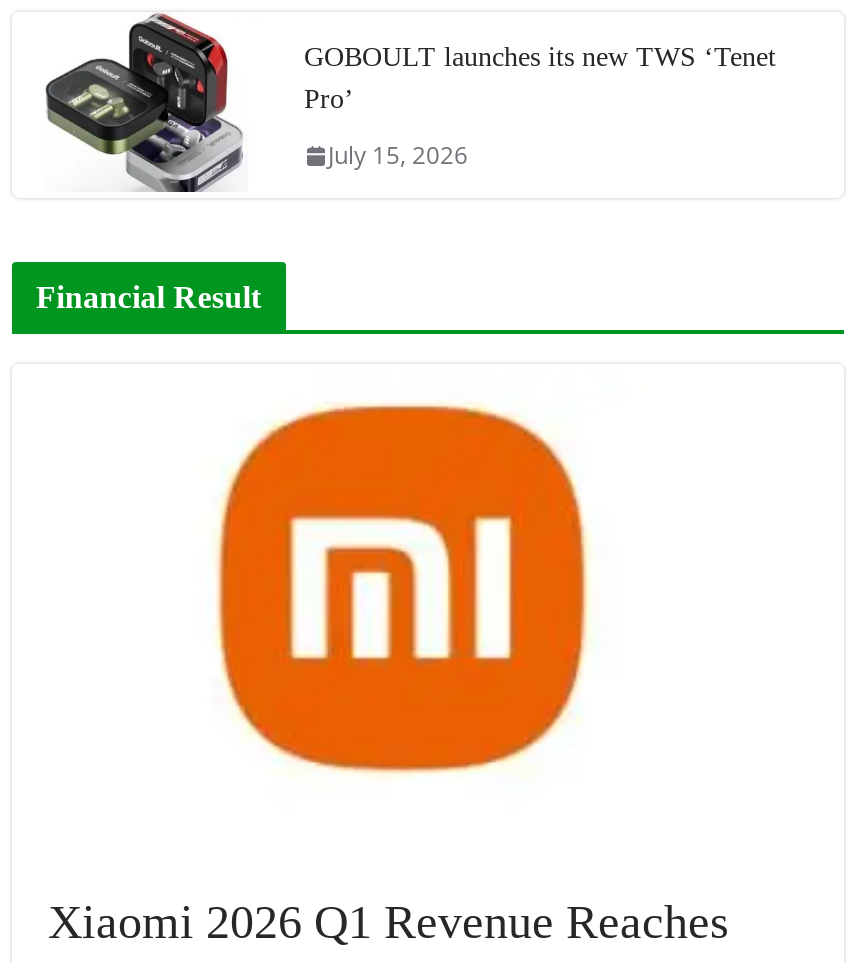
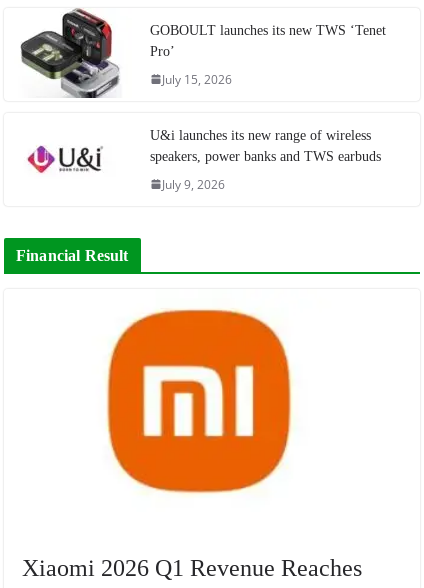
+ [image]
+ U&i launches its new range of wireless
+ speakers, power banks and TWS earbuds
+ July 9, 2026
